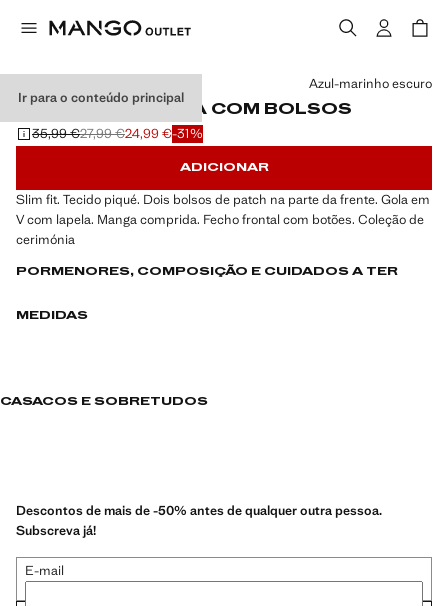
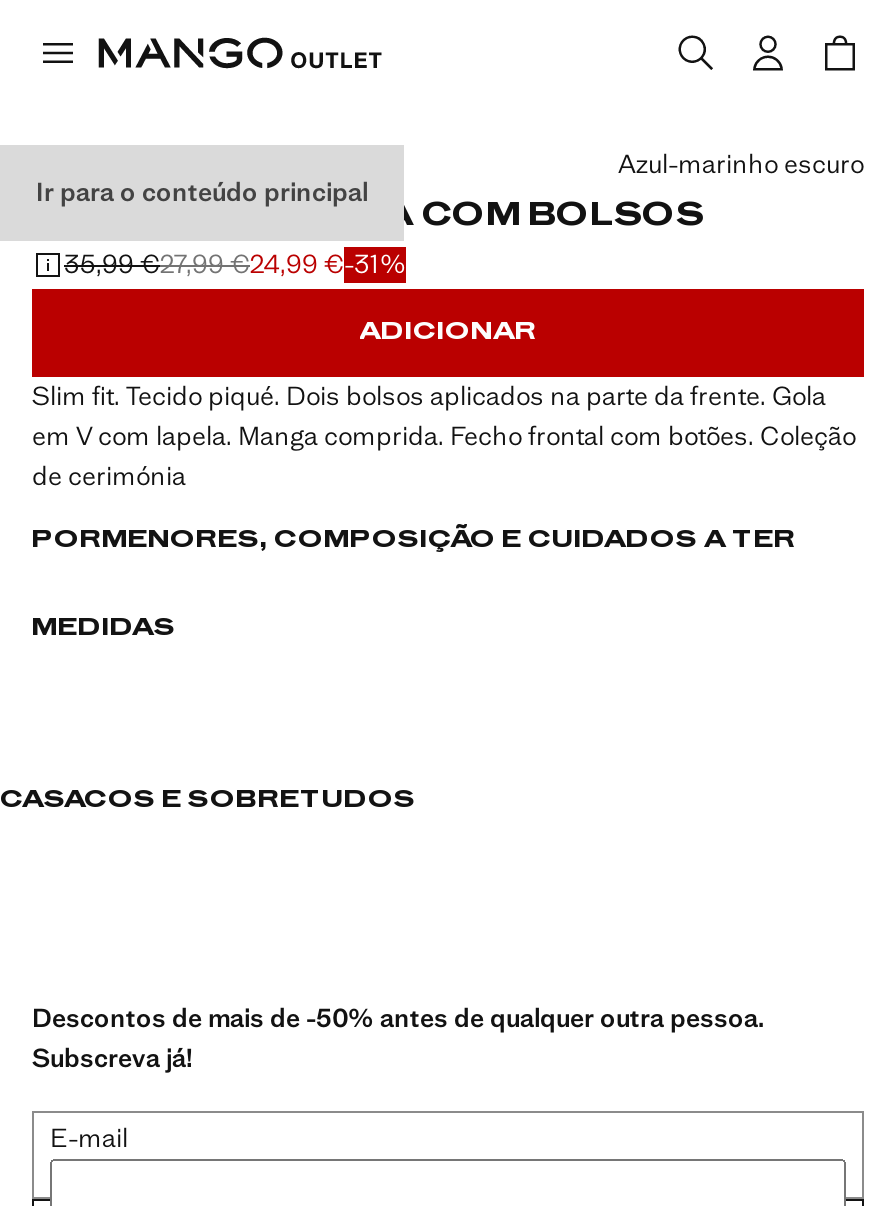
- Slim fit. Tecido piqué. Dois bolsos de patch na parte da frente. Gola em
- V com lapela. Manga comprida. Fecho frontal com botões. Coleção de
- cerimónia
+ Slim fit. Tecido piqué. Dois bolsos aplicados na parte da frente. Gola
+ em V com lapela. Manga comprida. Fecho frontal com botões. Coleção
+ de cerimónia
